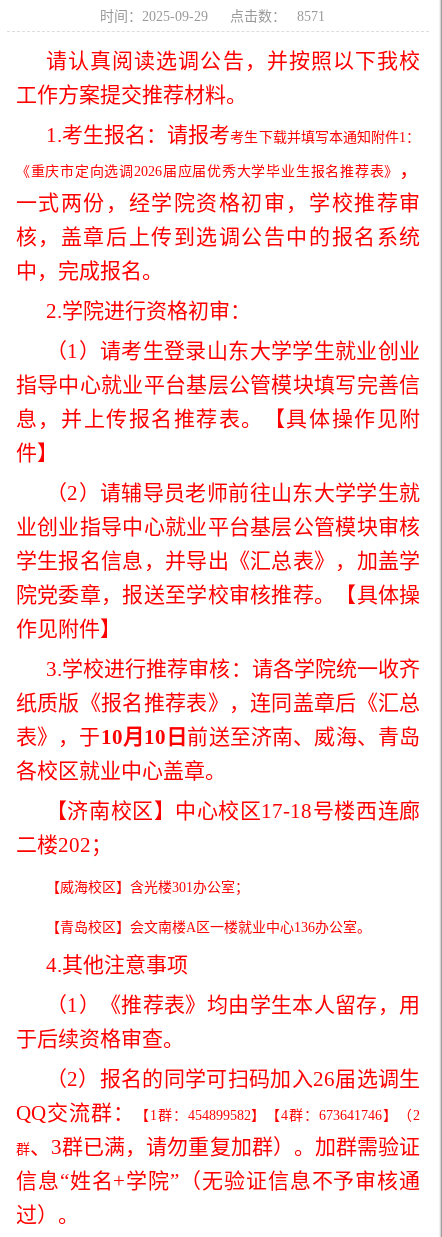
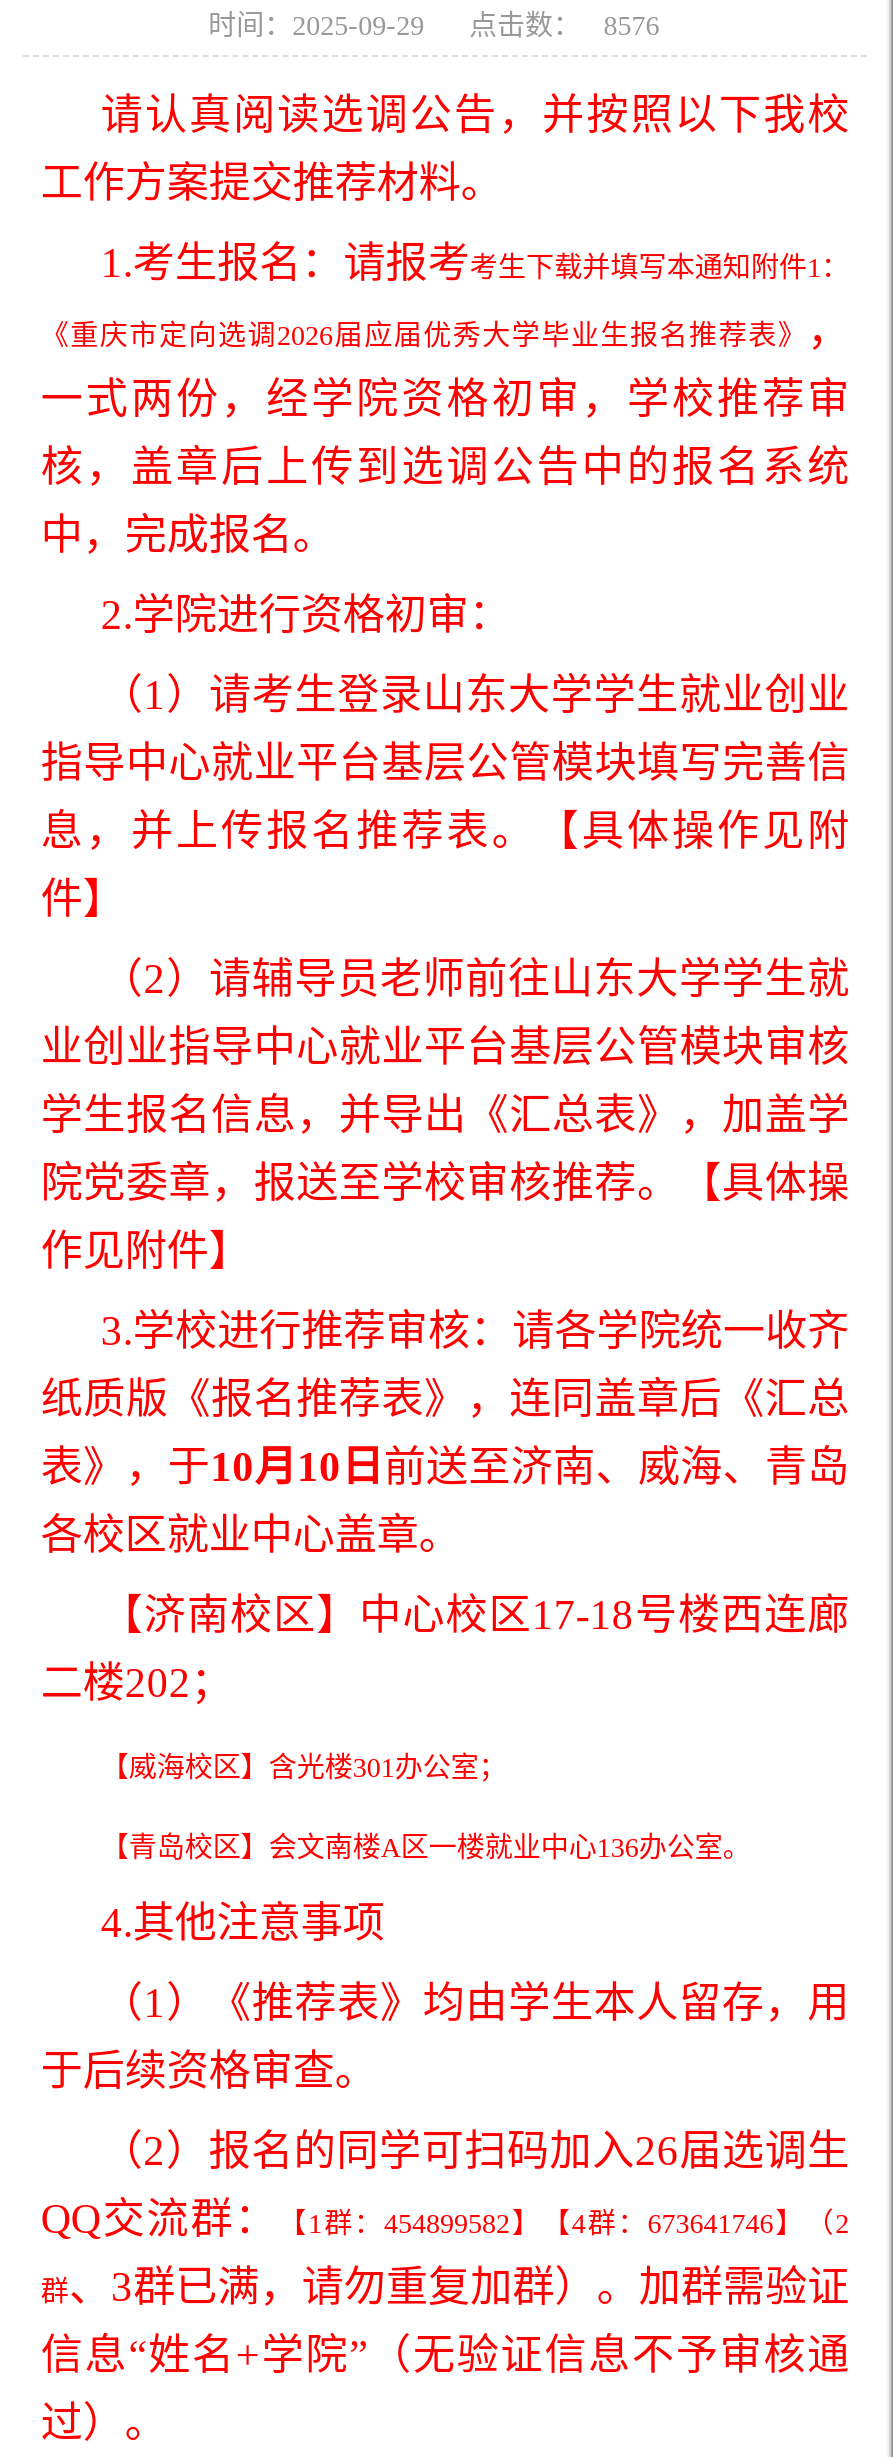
- 时间：2025-09-29 点击数： 8571
+ 时间：2025-09-29 点击数： 8576
